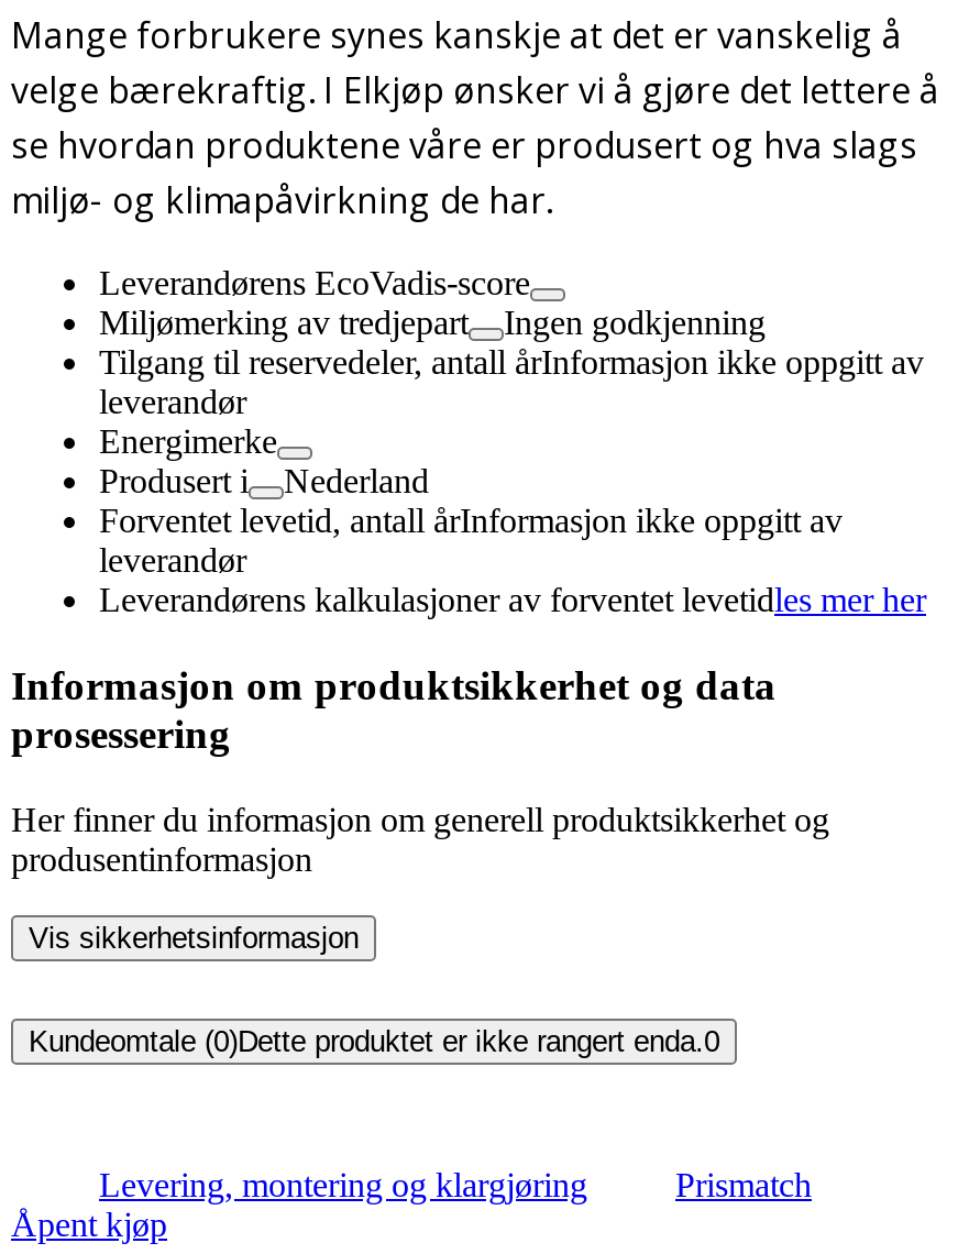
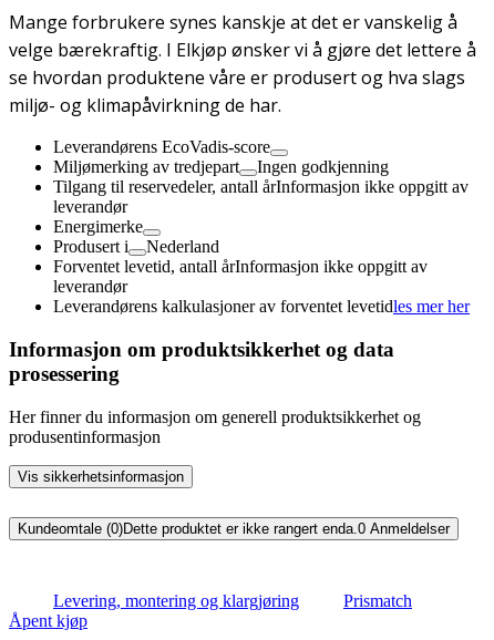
- Kundeomtale (0)Dette produktet er ikke rangert enda.0
+ Kundeomtale (0)Dette produktet er ikke rangert enda.0 Anmeldelser
